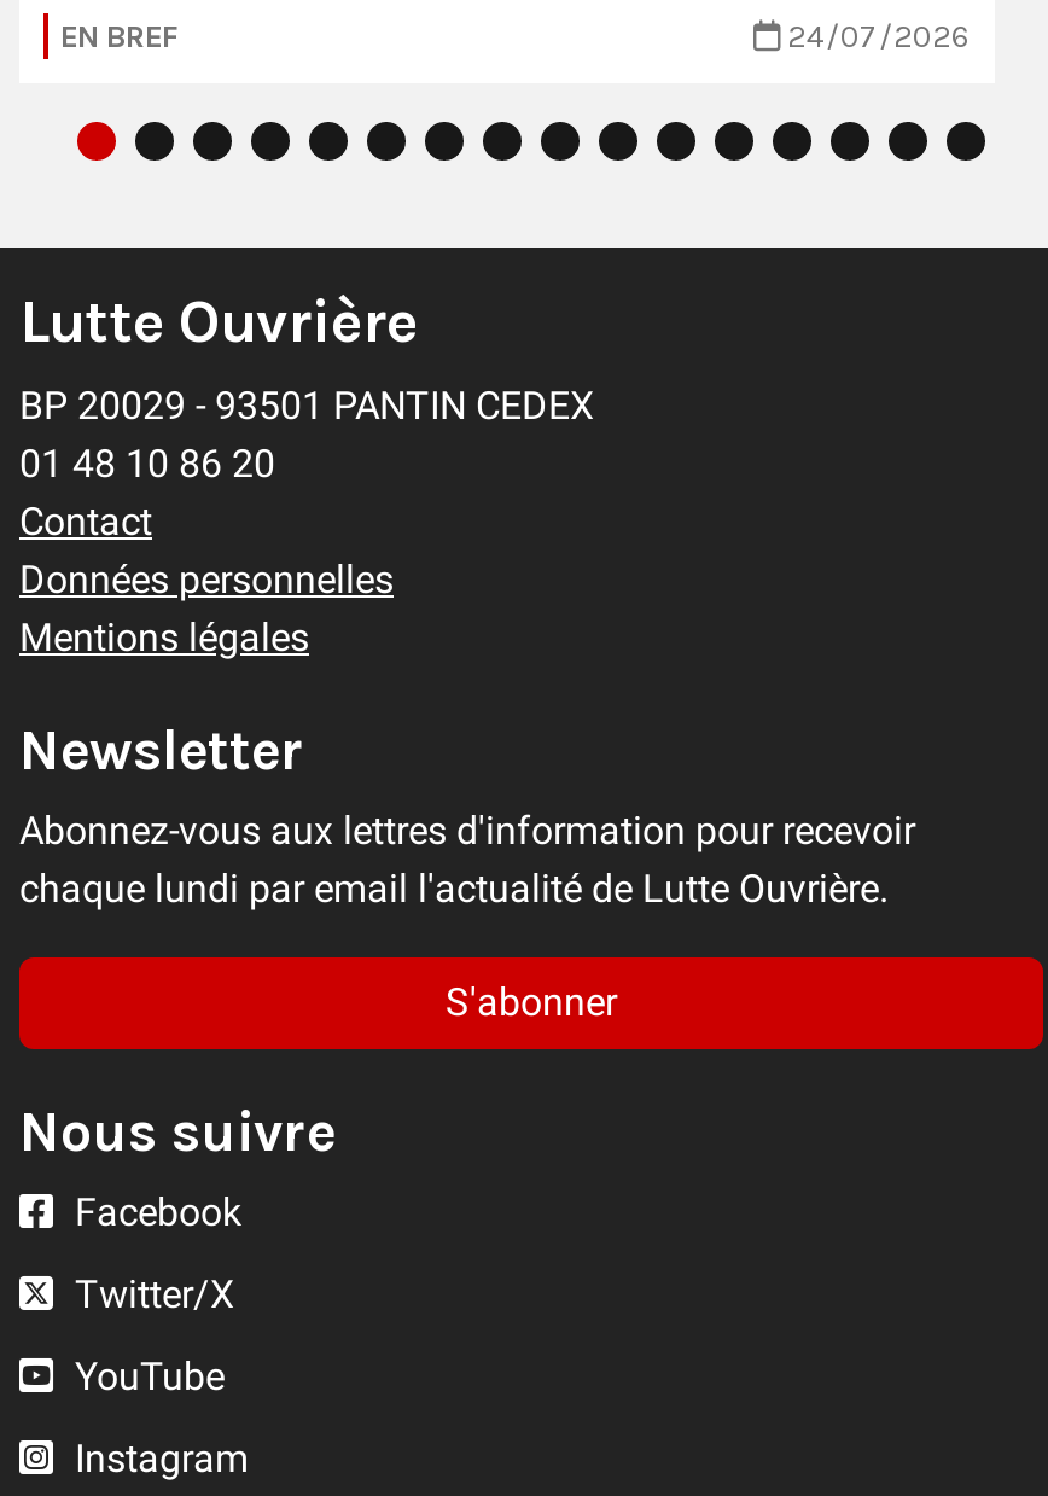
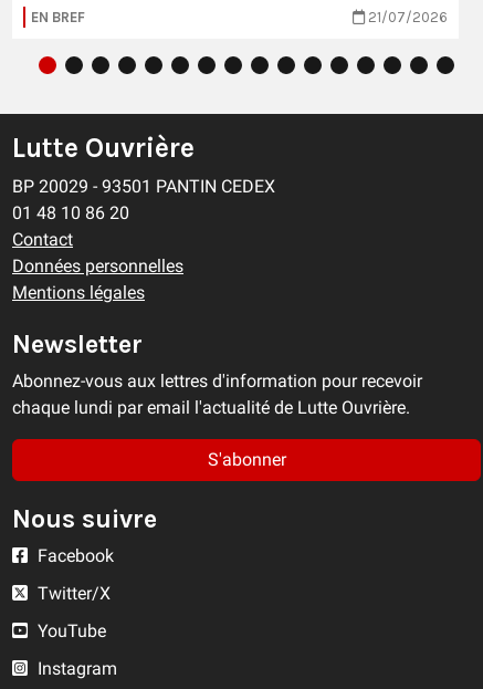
- 24/07/2026
+ 21/07/2026
